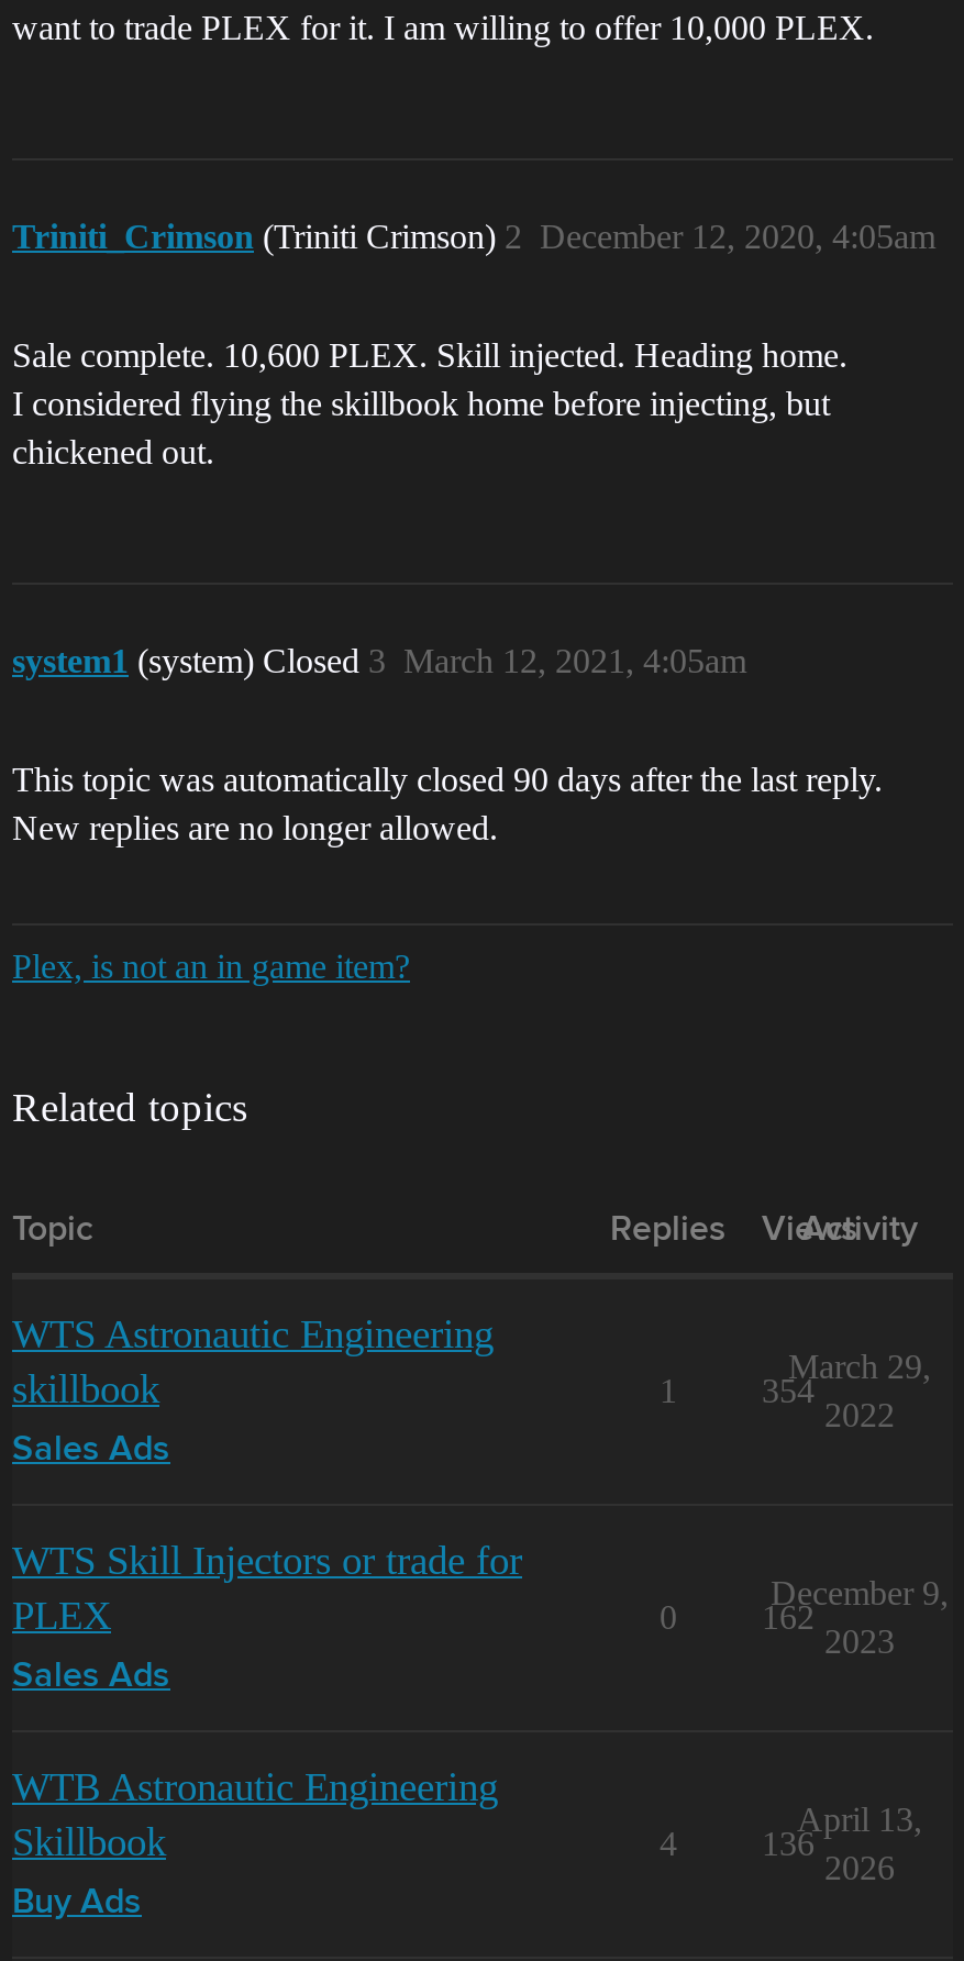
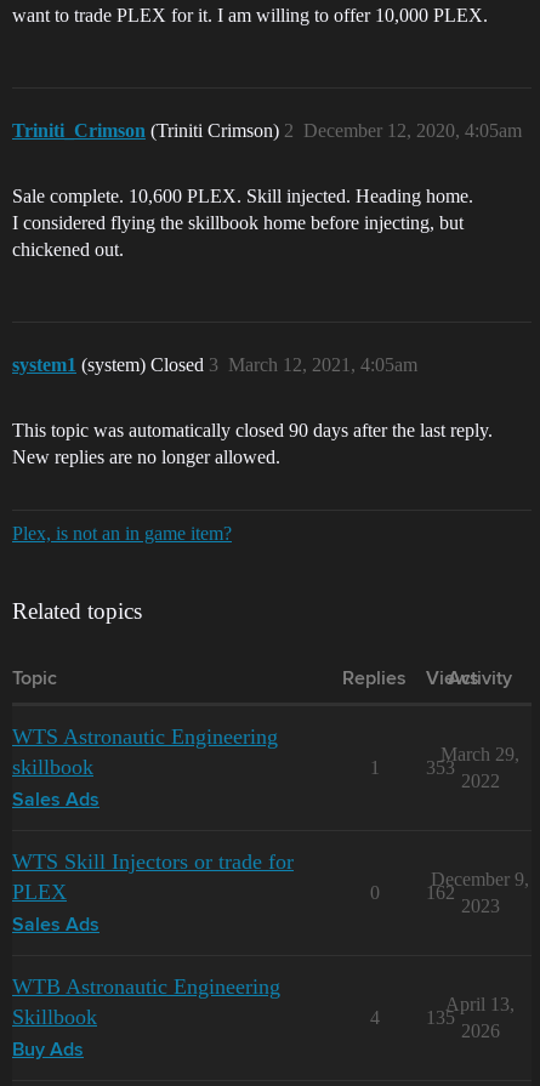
- 354
+ 353

- 136
+ 135
